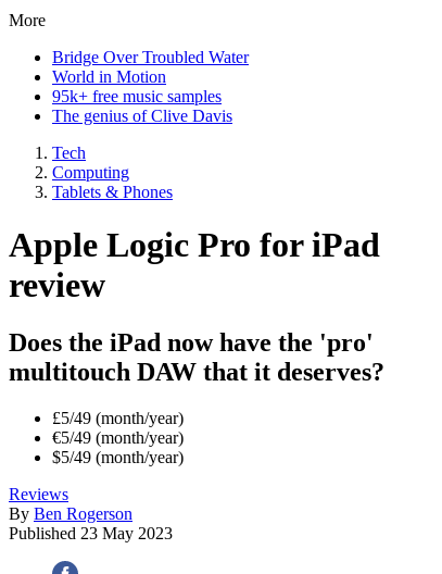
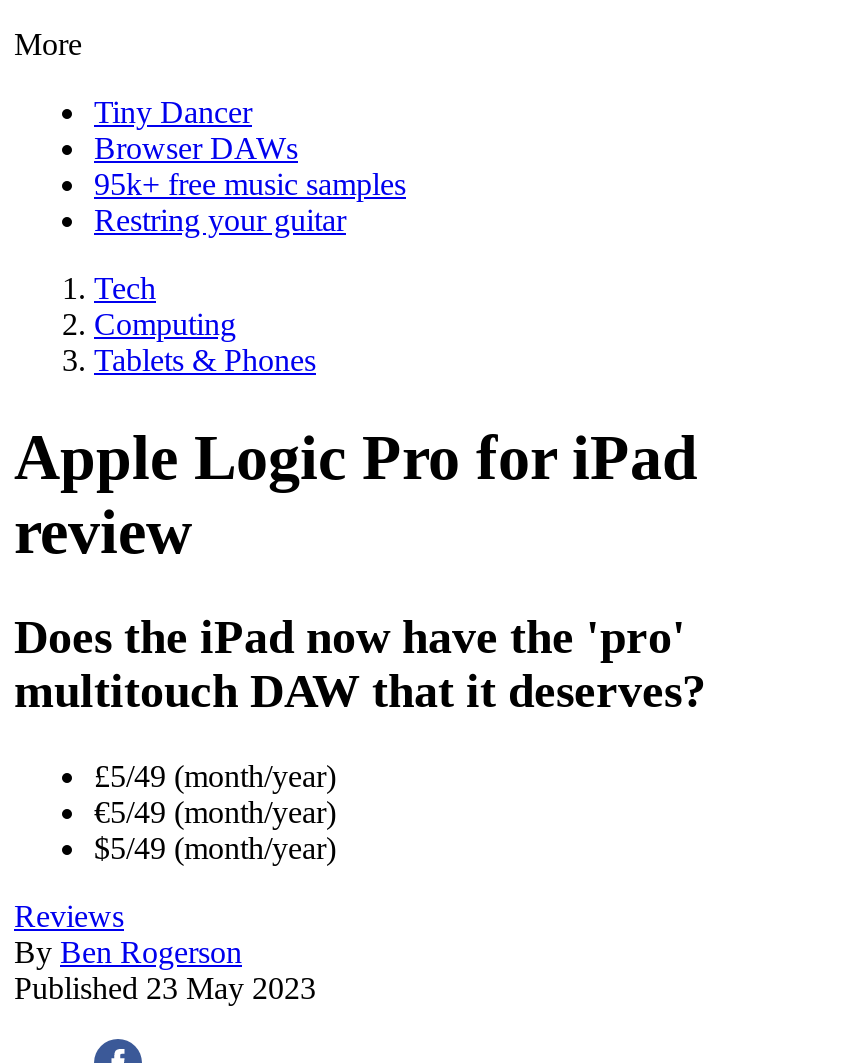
- Bridge Over Troubled Water
- World in Motion
+ Tiny Dancer
+ Browser DAWs

- The genius of Clive Davis
+ Restring your guitar
